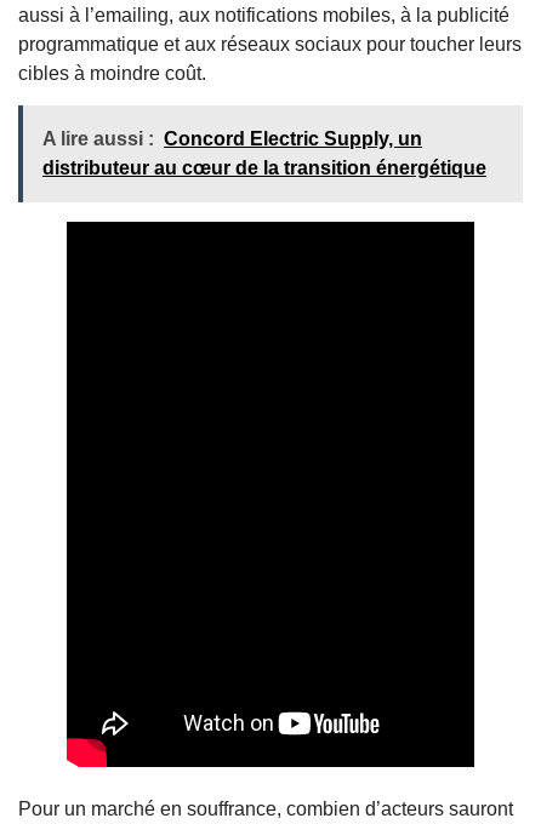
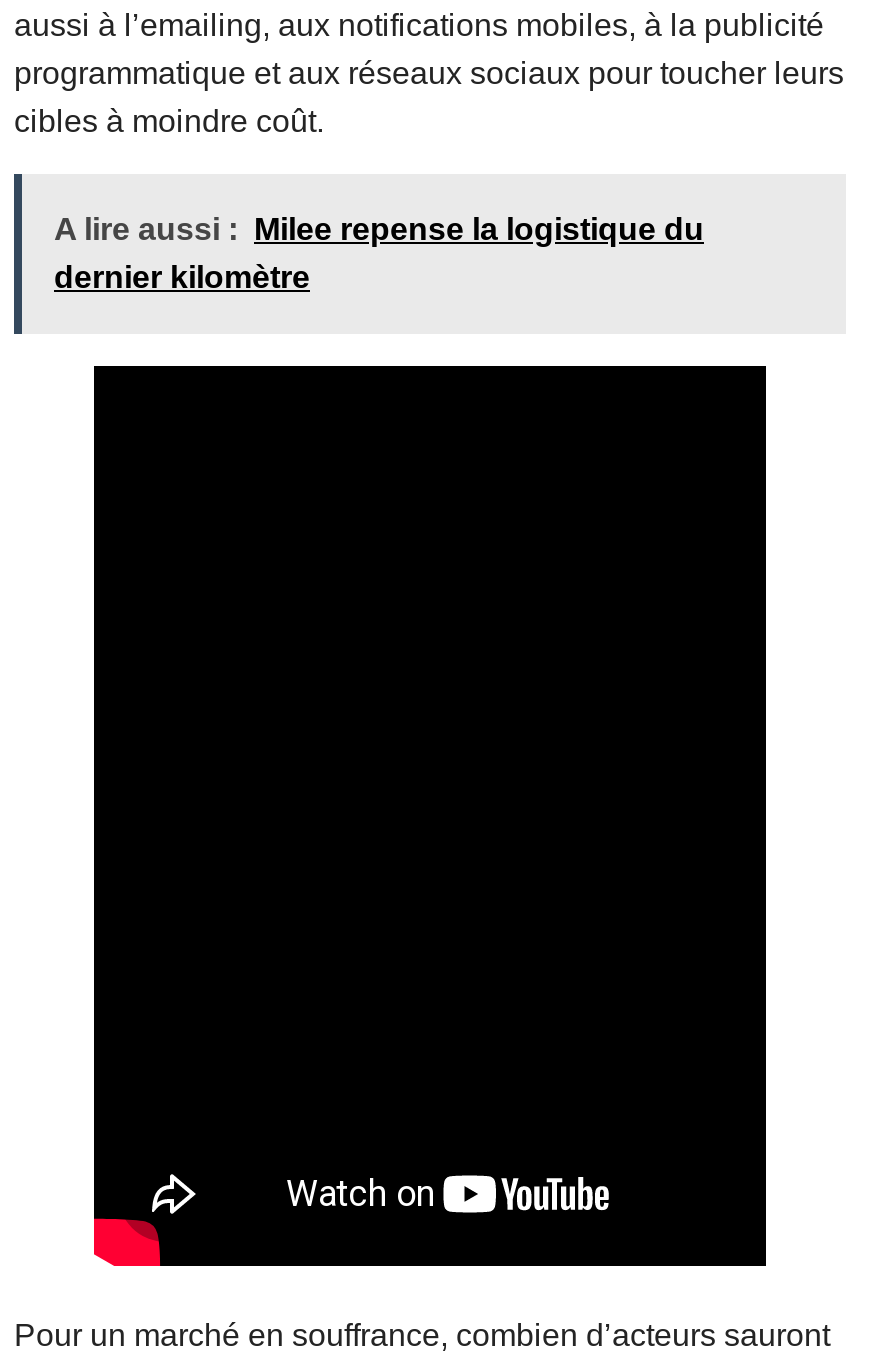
- A lire aussi : Concord Electric Supply, un
- distributeur au cœur de la transition énergétique
+ A lire aussi : Milee repense la logistique du
+ dernier kilomètre
